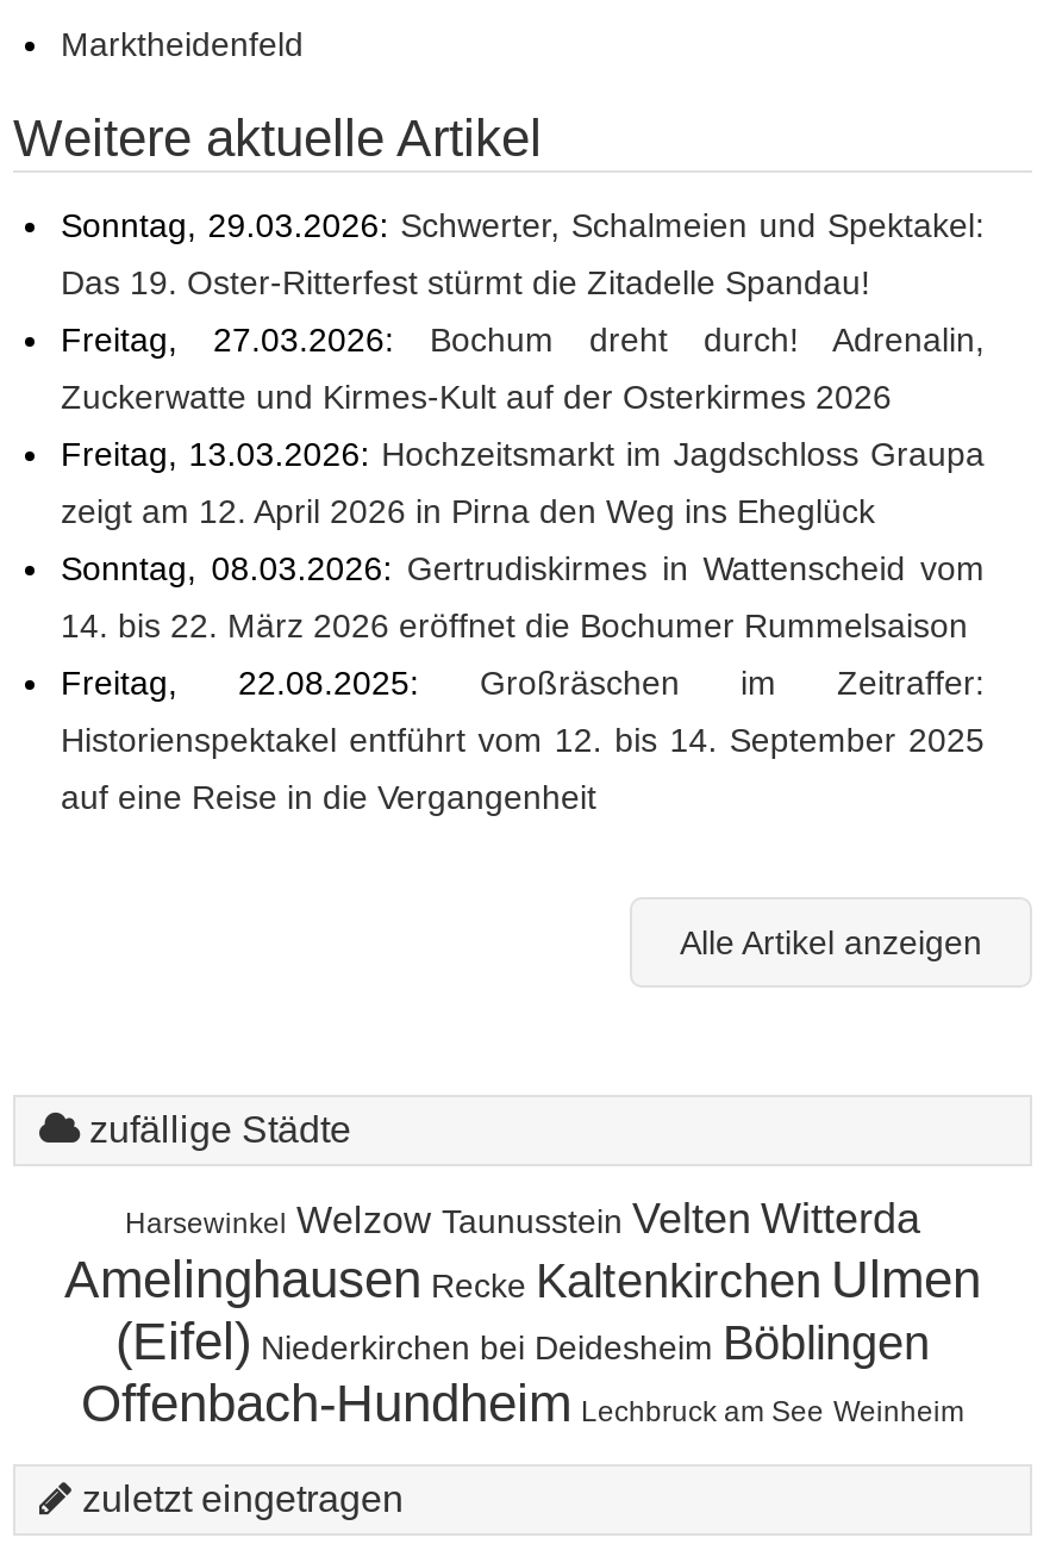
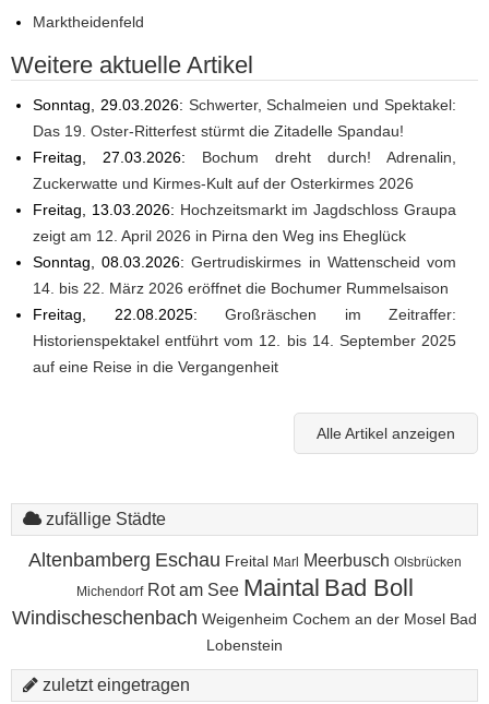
- Harsewinkel Welzow Taunusstein Velten Witterda
- Amelinghausen Recke Kaltenkirchen Ulmen
- (Eifel) Niederkirchen bei Deidesheim Böblingen
- Offenbach-Hundheim Lechbruck am See Weinheim
+ Altenbamberg Eschau Freital Marl Meerbusch Olsbrücken
+ Michendorf Rot am See Maintal Bad Boll
+ Windischeschenbach Weigenheim Cochem an der Mosel Bad
+ Lobenstein
